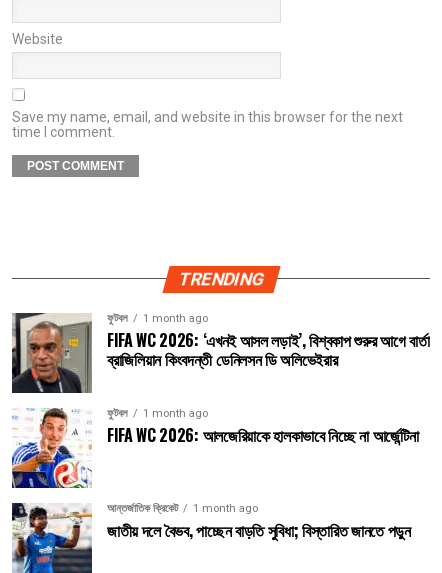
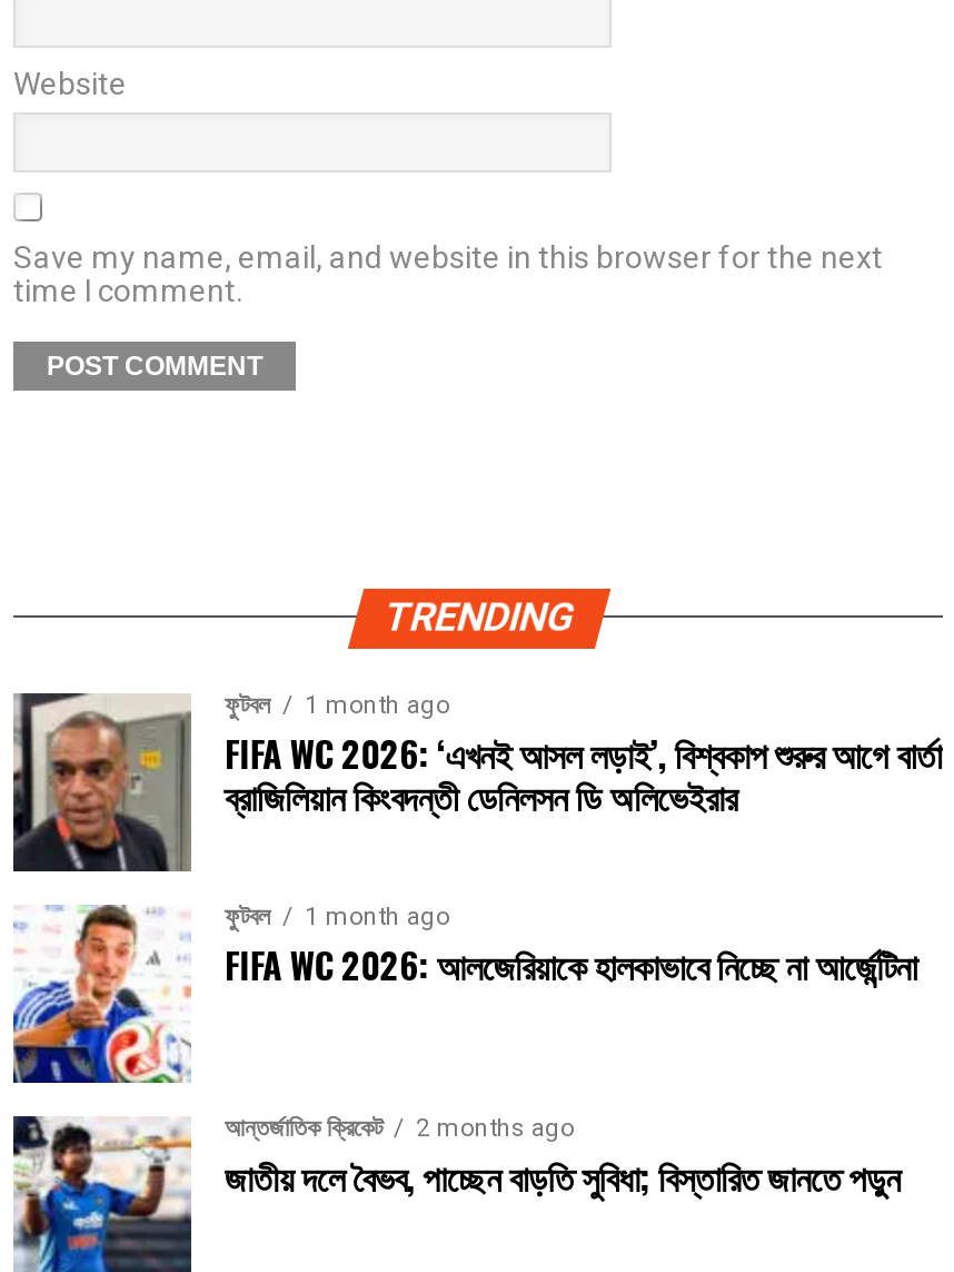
- আন্তর্জাতিক ক্রিকেট 1 month ago
+ আন্তর্জাতিক ক্রিকেট 2 months ago
